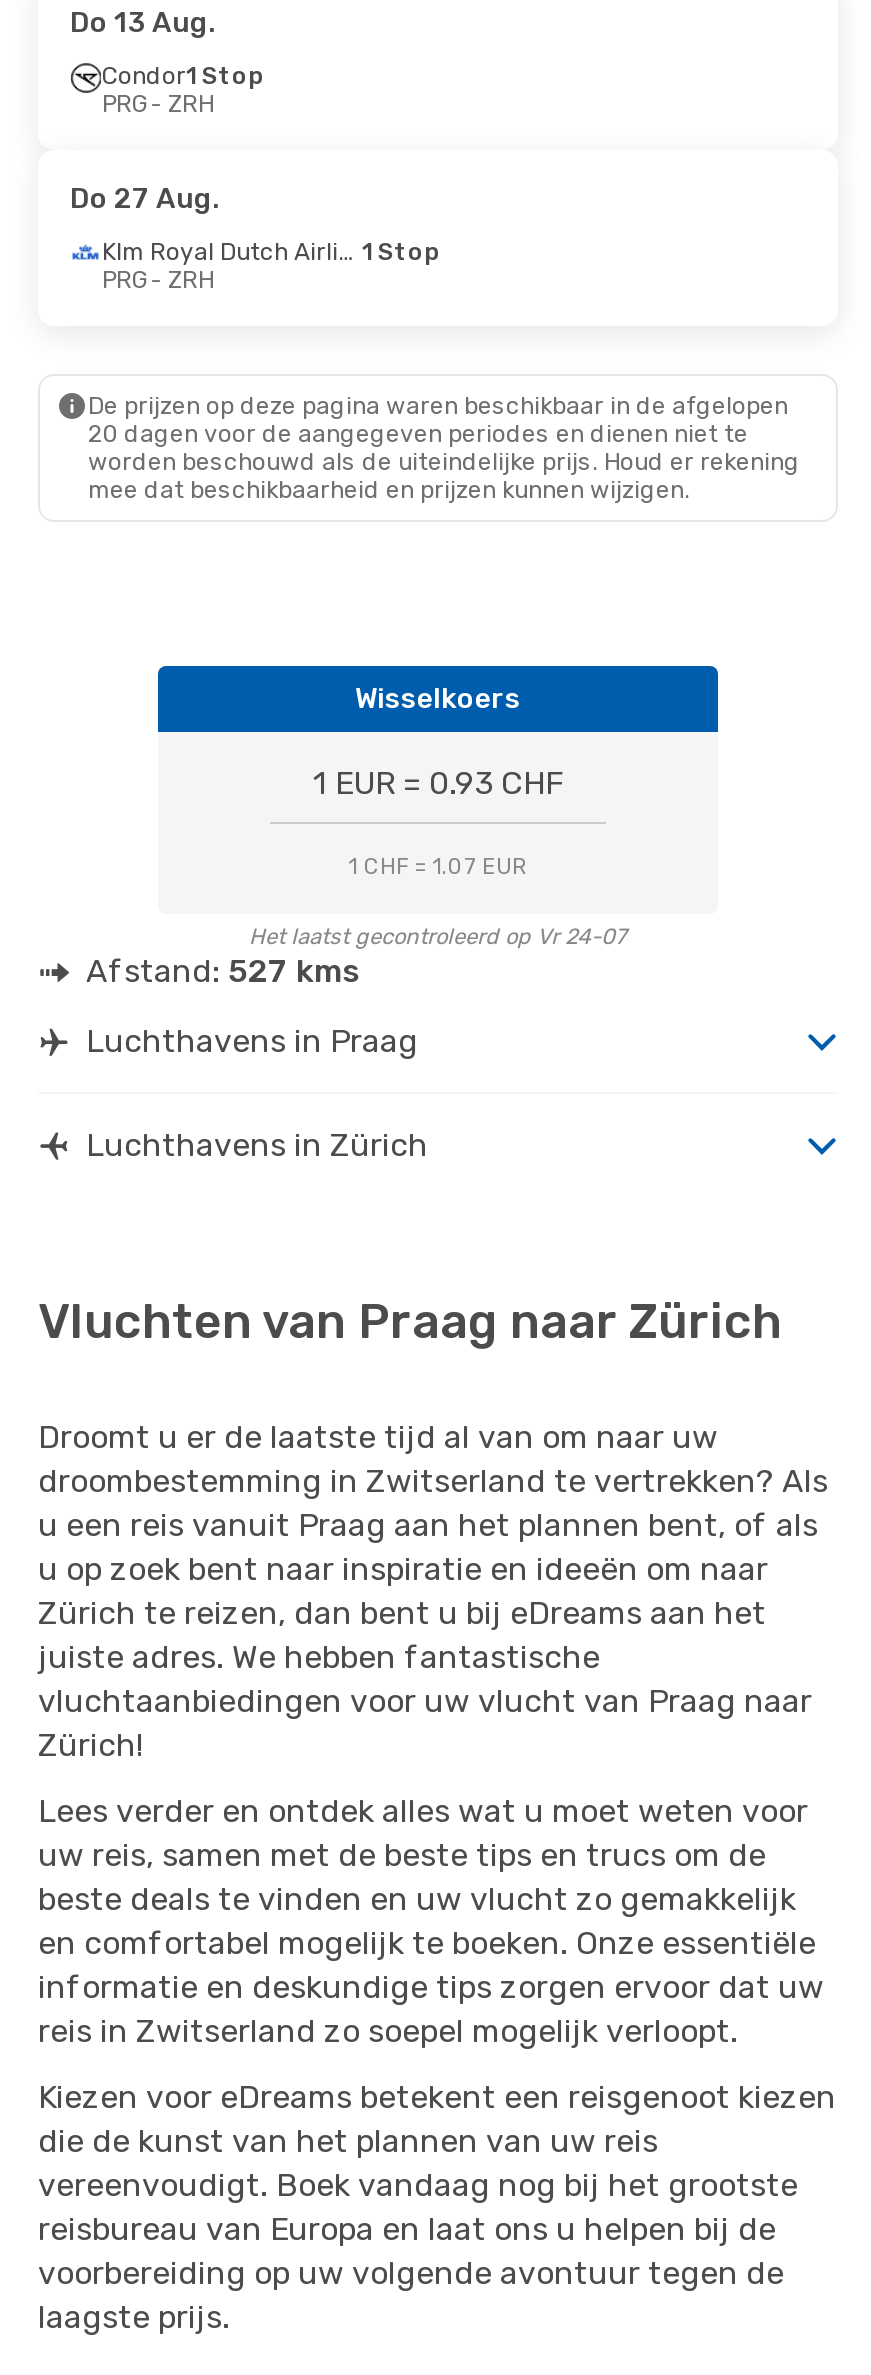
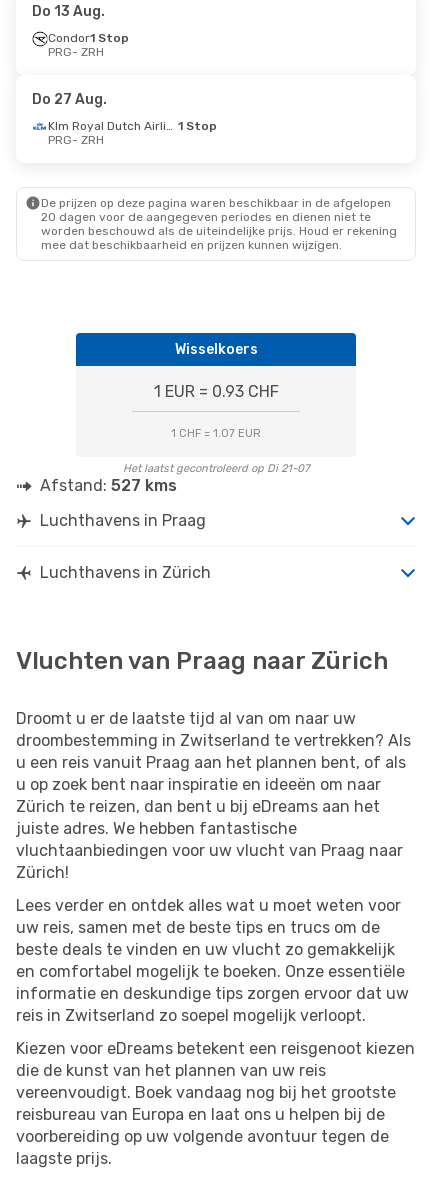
- Het laatst gecontroleerd op Vr 24-07
+ Het laatst gecontroleerd op Di 21-07
